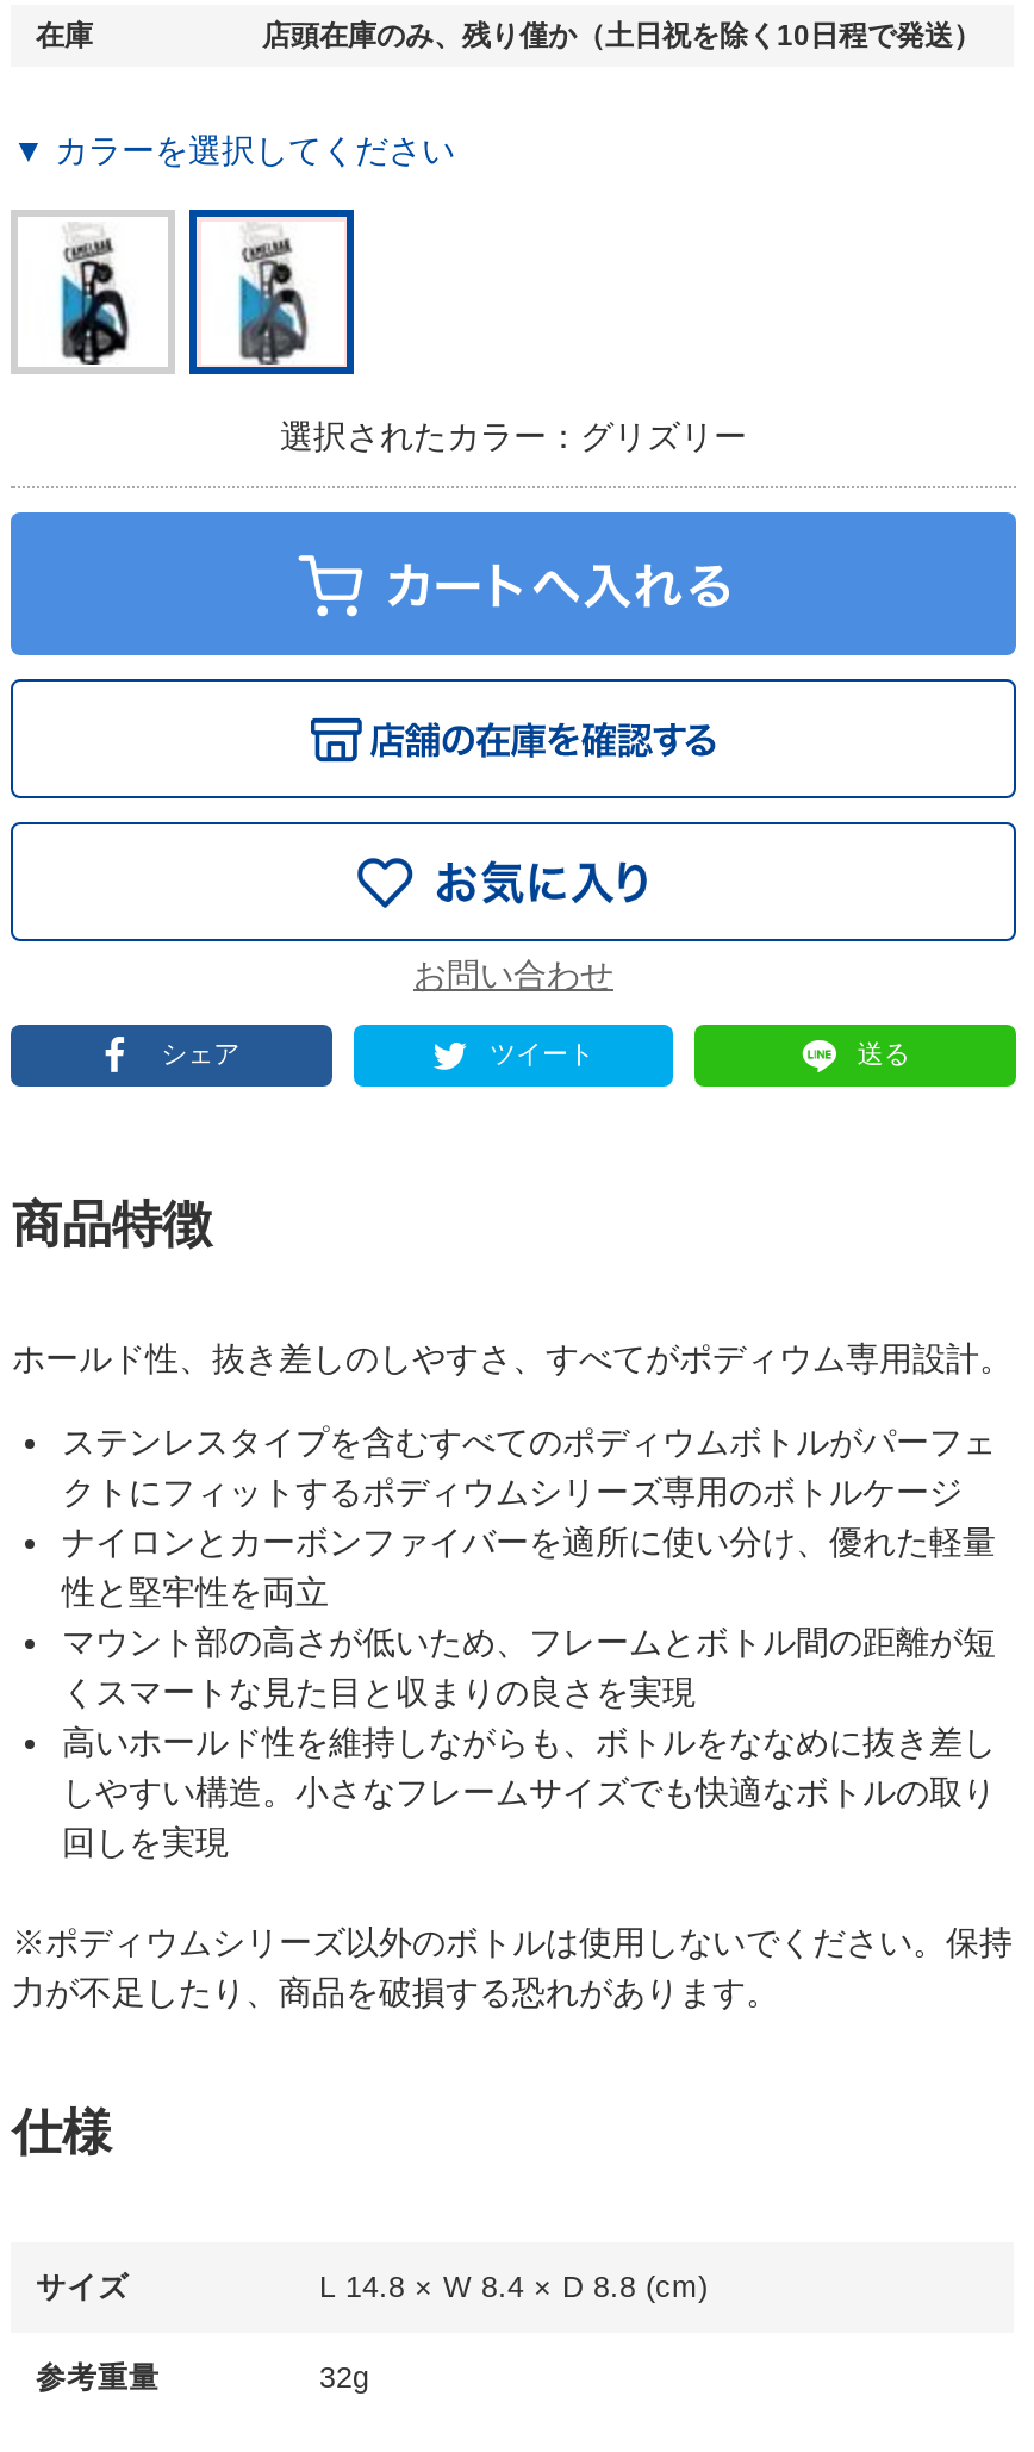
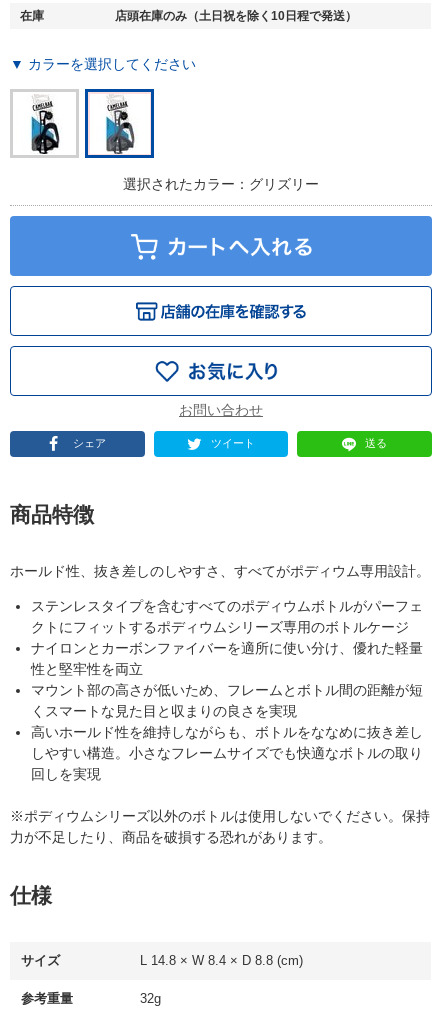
- 店頭在庫のみ、残り僅か（土日祝を除く10日程で発送）
+ 店頭在庫のみ（土日祝を除く10日程で発送）
